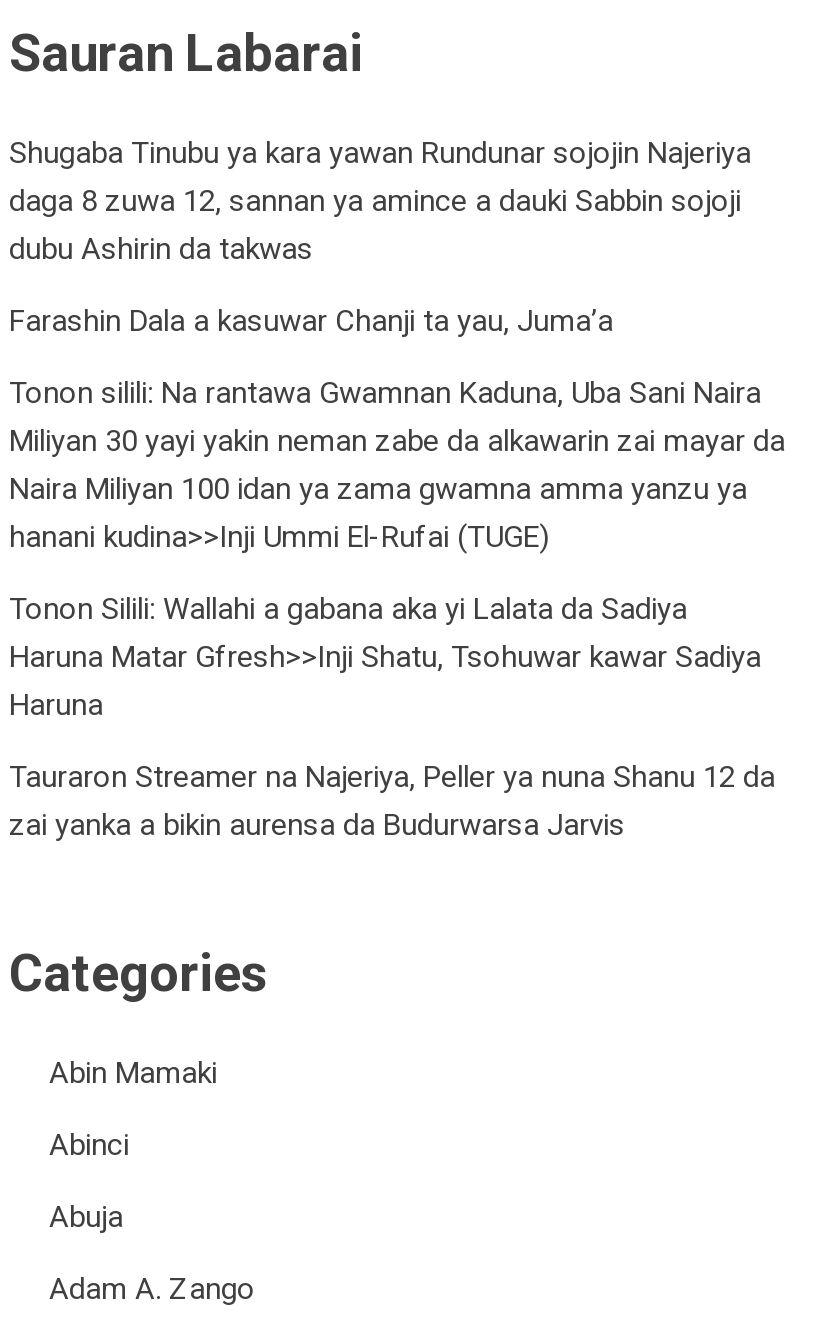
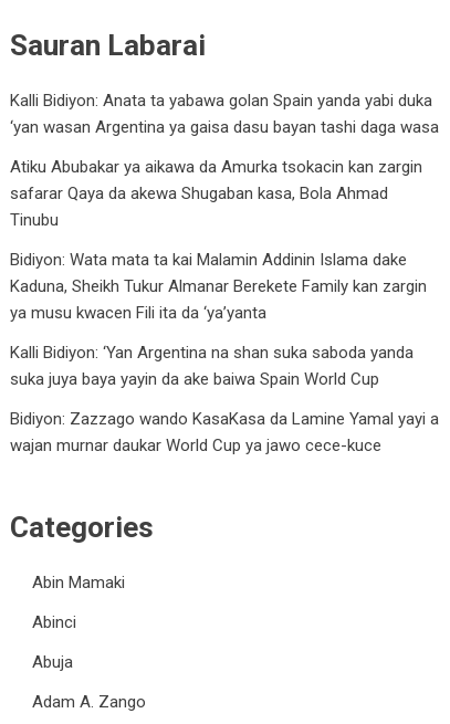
- Shugaba Tinubu ya kara yawan Rundunar sojojin Najeriya
- daga 8 zuwa 12, sannan ya amince a dauki Sabbin sojoji
- dubu Ashirin da takwas
+ Kalli Bidiyon: Anata ta yabawa golan Spain yanda yabi duka
+ ‘yan wasan Argentina ya gaisa dasu bayan tashi daga wasa

- Farashin Dala a kasuwar Chanji ta yau, Juma’a
+ Atiku Abubakar ya aikawa da Amurka tsokacin kan zargin
+ safarar Qaya da akewa Shugaban kasa, Bola Ahmad
+ Tinubu

- Tonon silili: Na rantawa Gwamnan Kaduna, Uba Sani Naira
- Miliyan 30 yayi yakin neman zabe da alkawarin zai mayar da
- Naira Miliyan 100 idan ya zama gwamna amma yanzu ya
- hanani kudina>>Inji Ummi El-Rufai (TUGE)
+ Bidiyon: Wata mata ta kai Malamin Addinin Islama dake
+ Kaduna, Sheikh Tukur Almanar Berekete Family kan zargin
+ ya musu kwacen Fili ita da ‘ya’yanta

- Tonon Silili: Wallahi a gabana aka yi Lalata da Sadiya
- Haruna Matar Gfresh>>Inji Shatu, Tsohuwar kawar Sadiya
- Haruna
+ Kalli Bidiyon: ‘Yan Argentina na shan suka saboda yanda
+ suka juya baya yayin da ake baiwa Spain World Cup

- Tauraron Streamer na Najeriya, Peller ya nuna Shanu 12 da
- zai yanka a bikin aurensa da Budurwarsa Jarvis
+ Bidiyon: Zazzago wando KasaKasa da Lamine Yamal yayi a
+ wajan murnar daukar World Cup ya jawo cece-kuce
